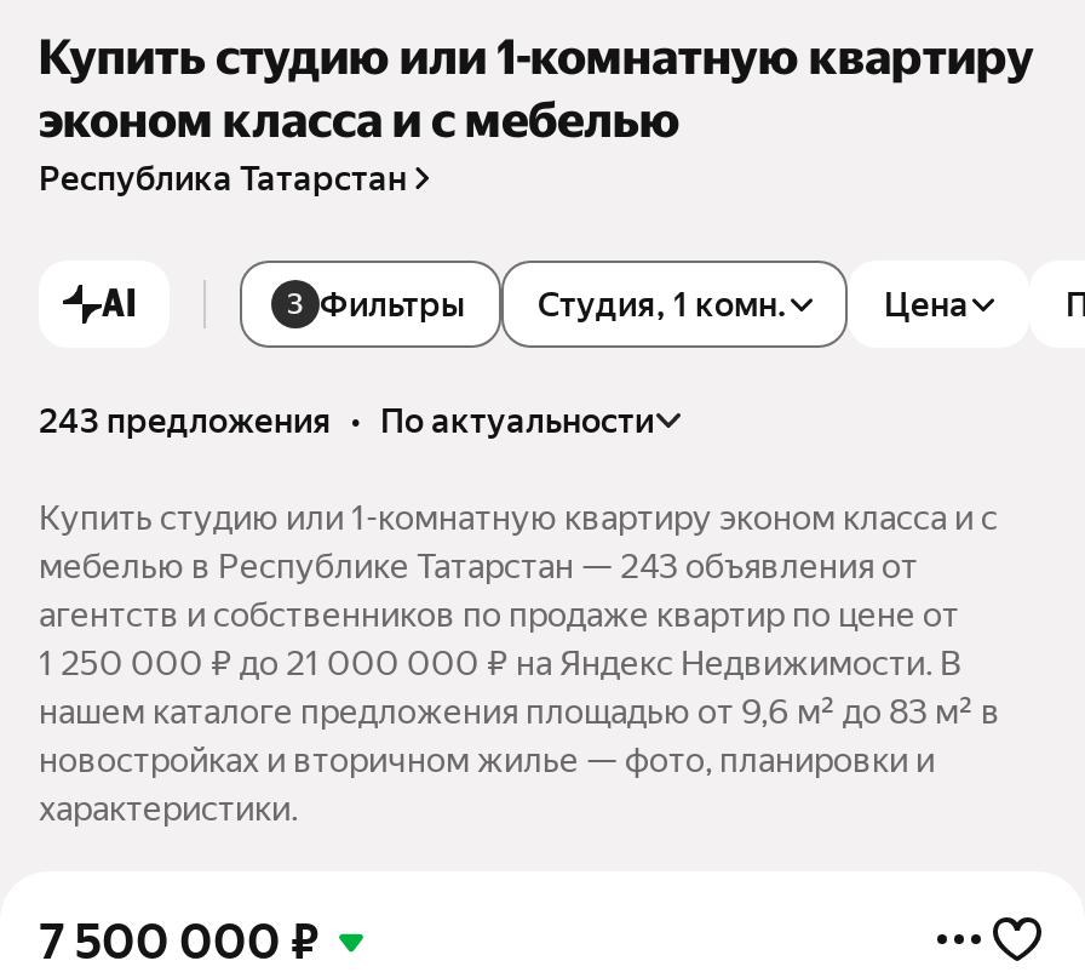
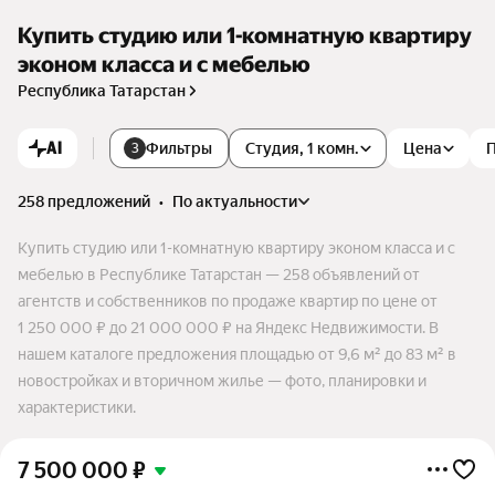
- 243 предложения • по актуальности
+ 258 предложений • по актуальности

- мебелью в Республике Татарстан — 243 объявления от
+ мебелью в Республике Татарстан — 258 объявлений от
